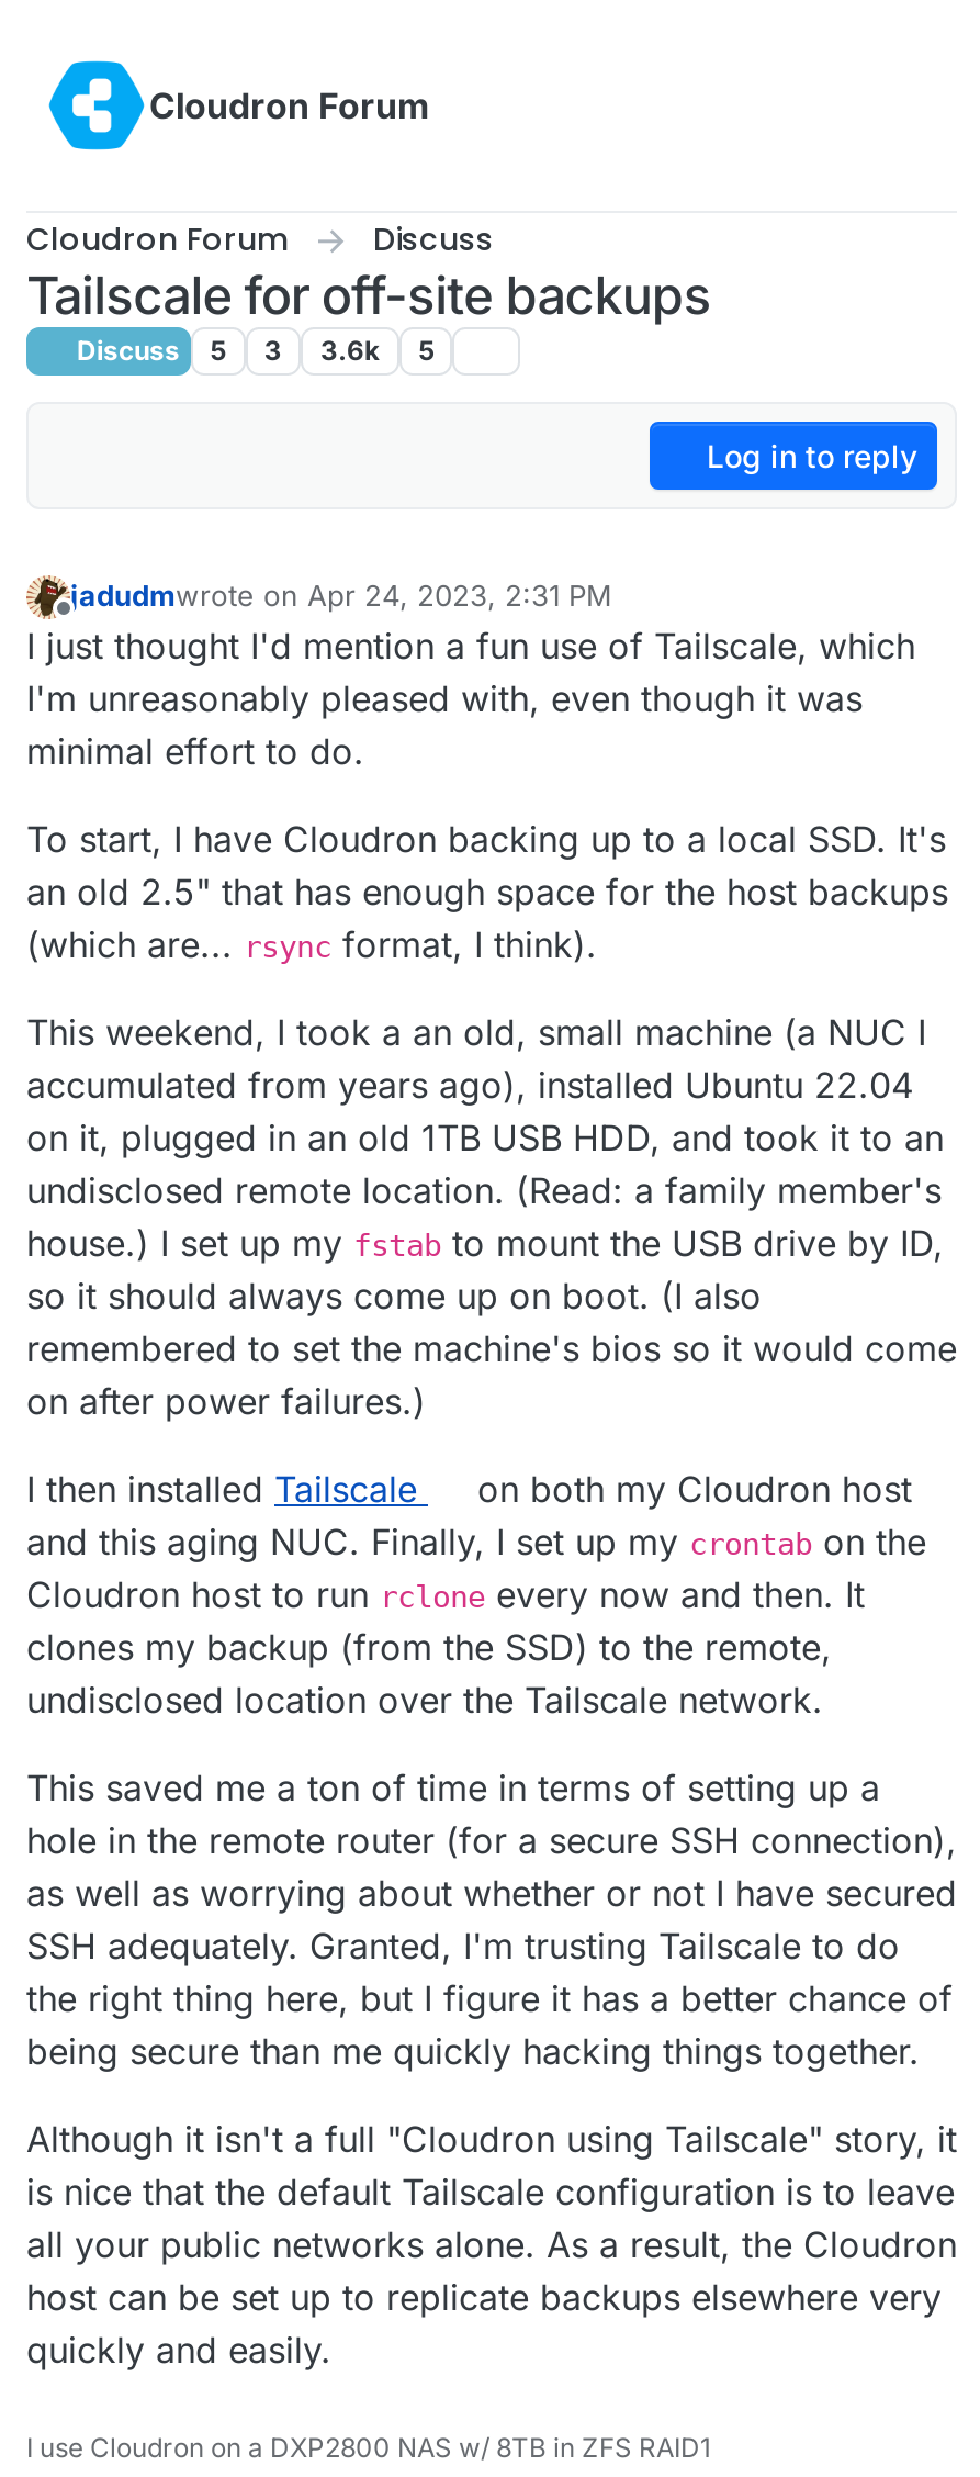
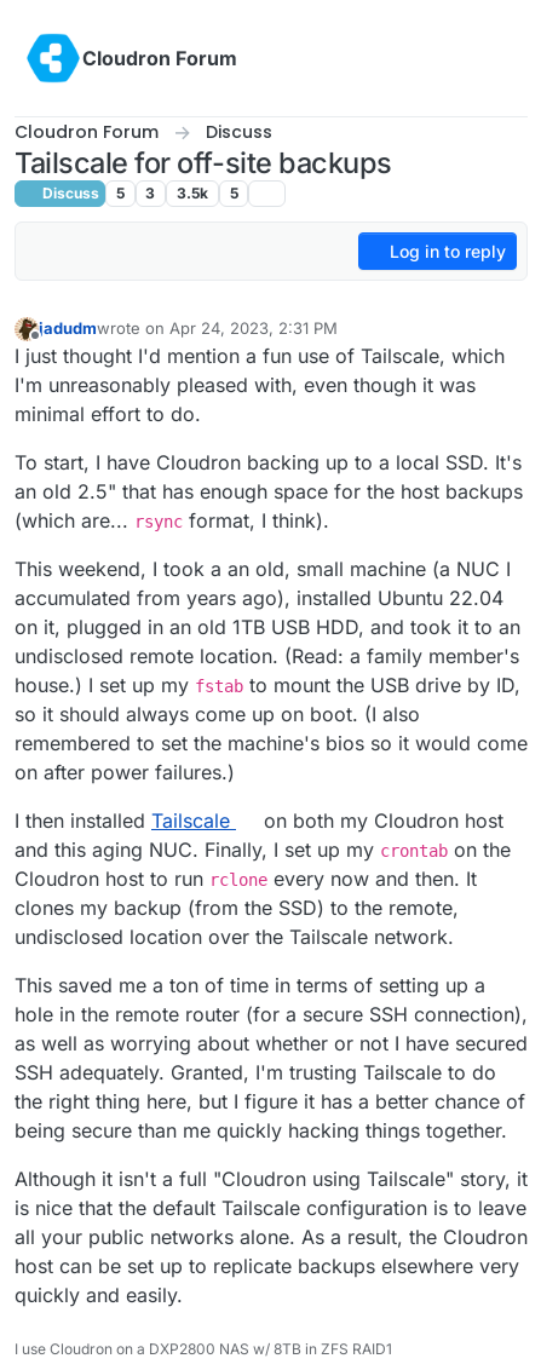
- Discuss 5 3 3.6k 5
+ Discuss 5 3 3.5k 5
